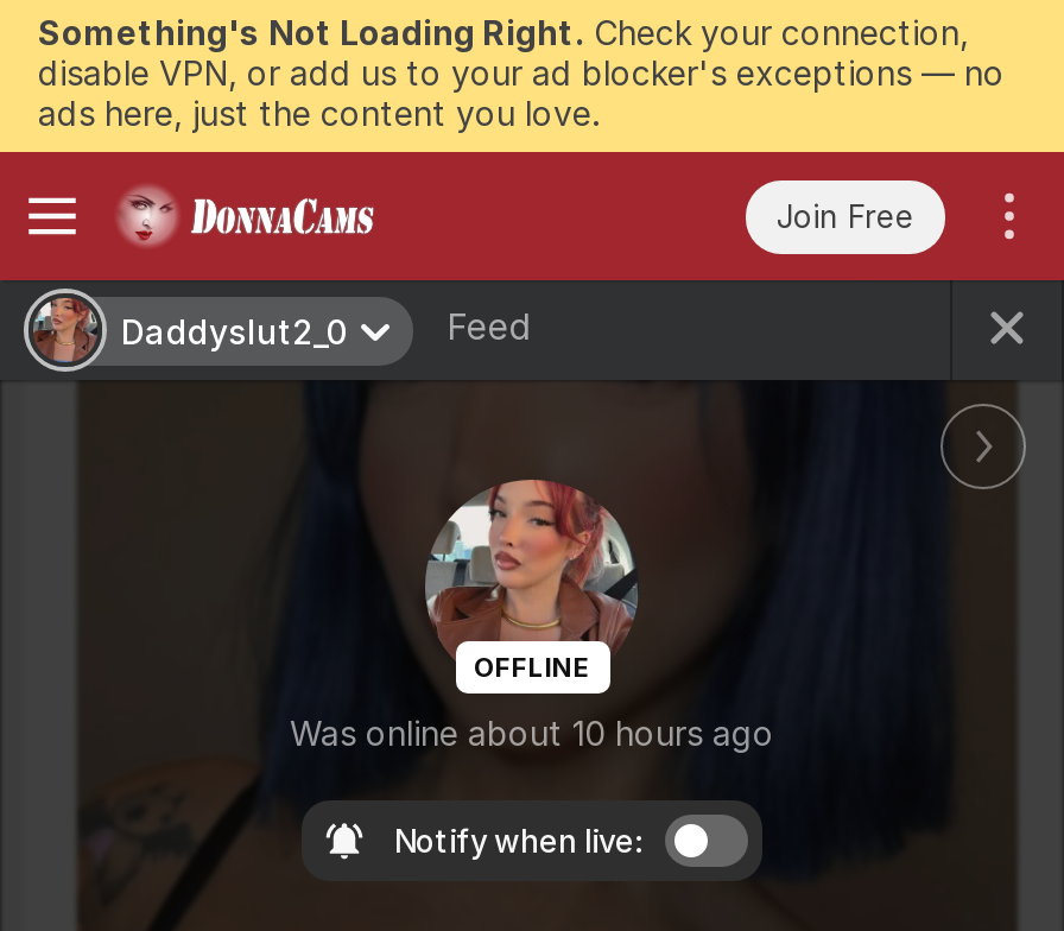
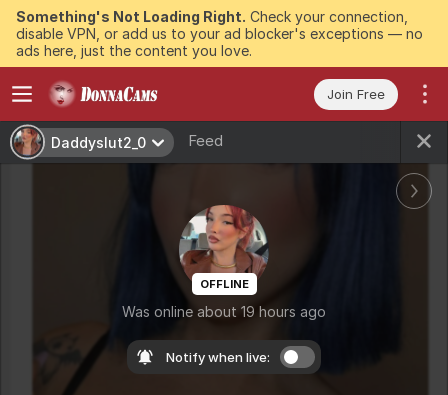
- Was online about 10 hours ago
+ Was online about 19 hours ago
